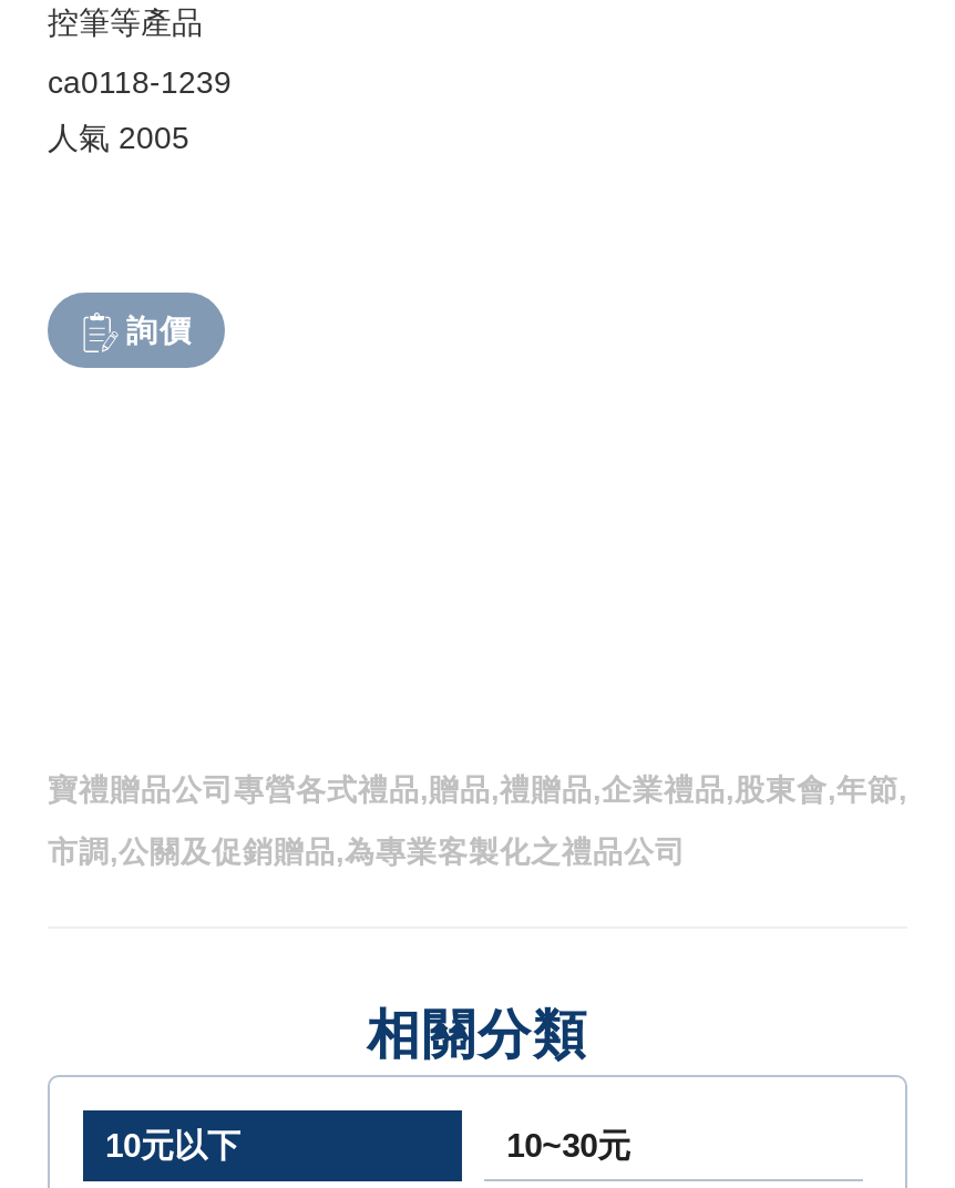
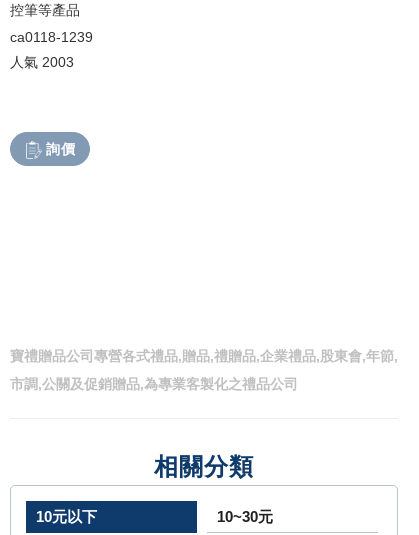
- 人氣2005
+ 人氣2003
